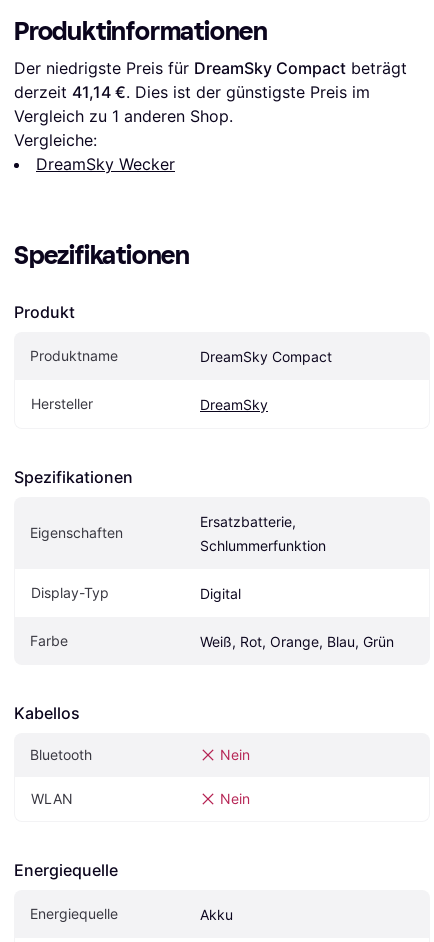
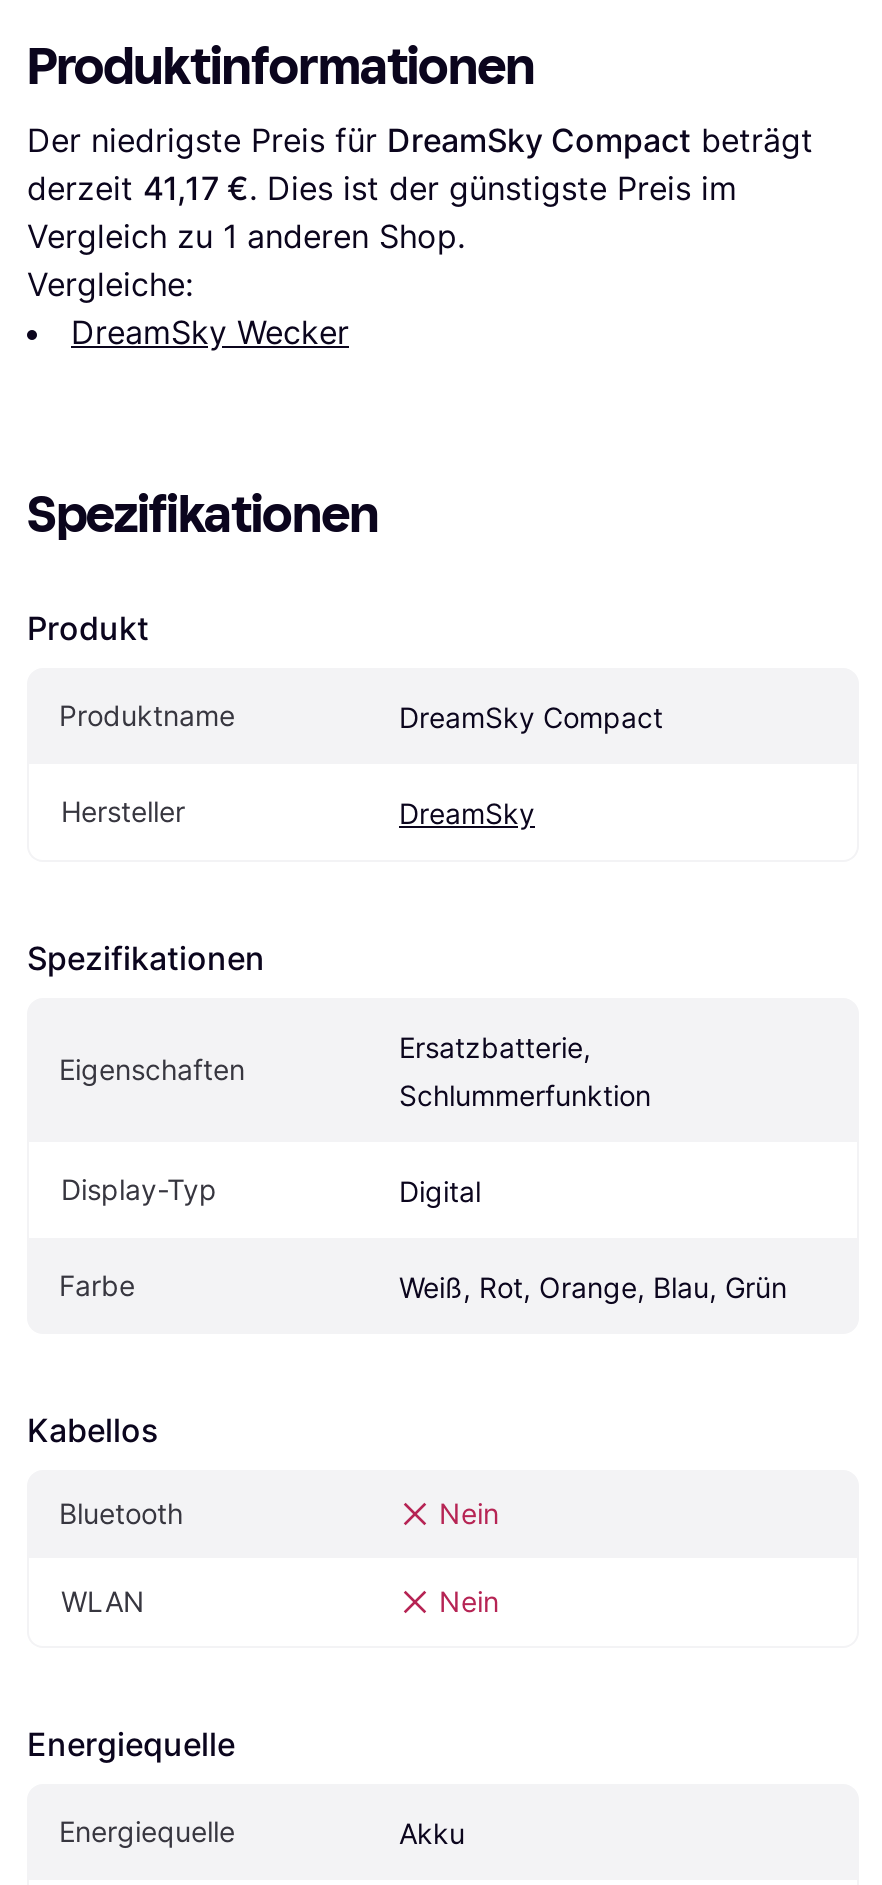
- derzeit 41,14 €. Dies ist der günstigste Preis im
+ derzeit 41,17 €. Dies ist der günstigste Preis im
